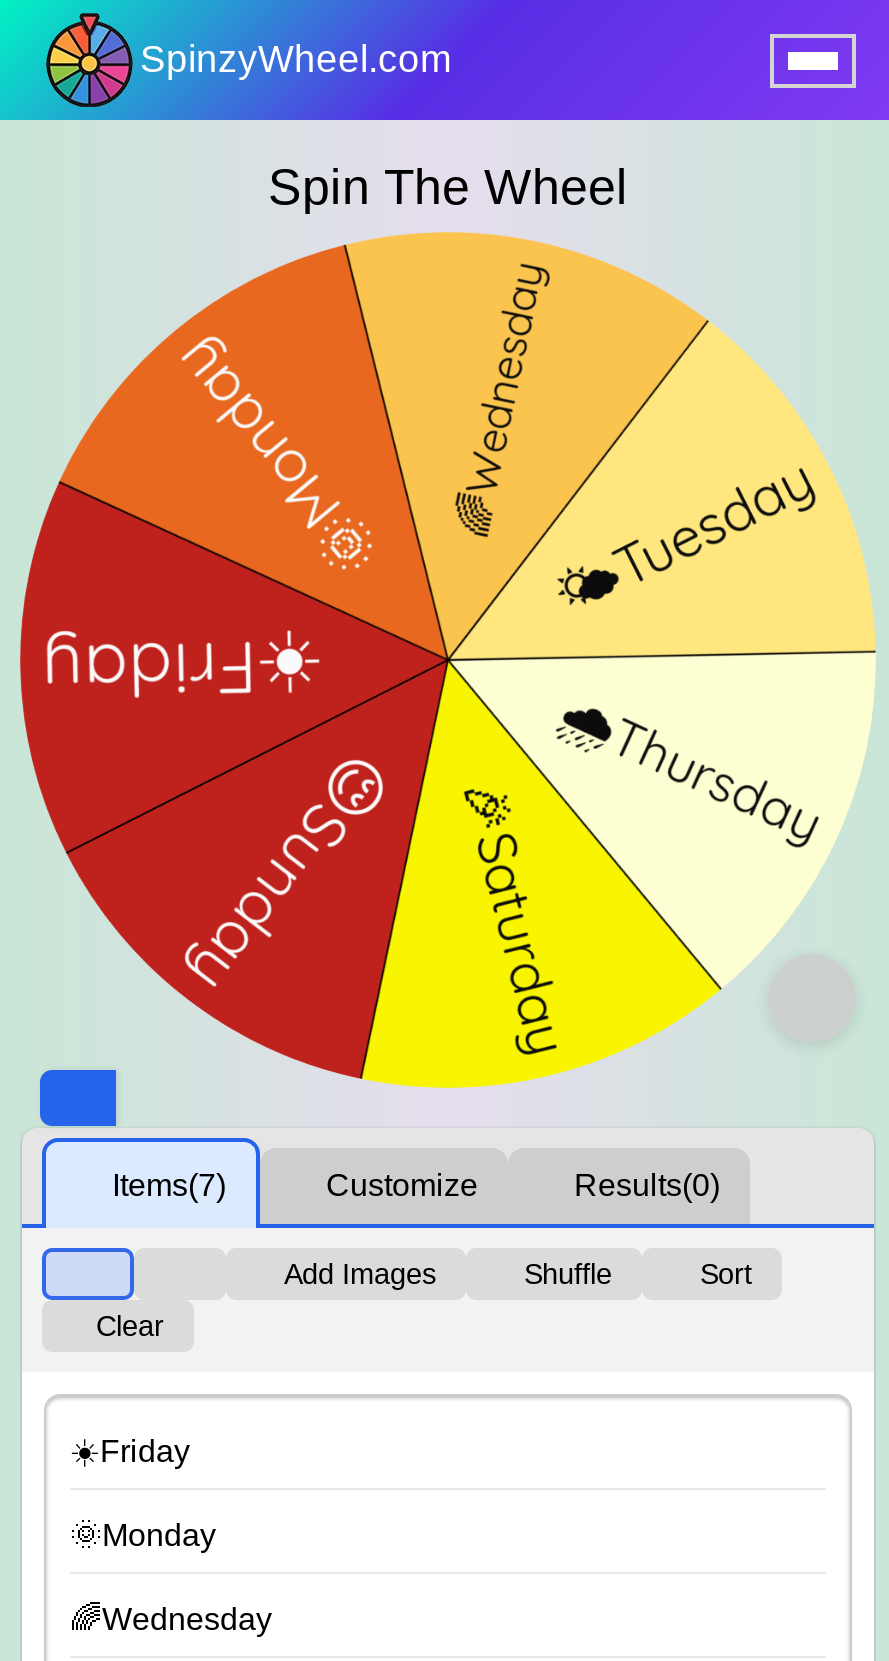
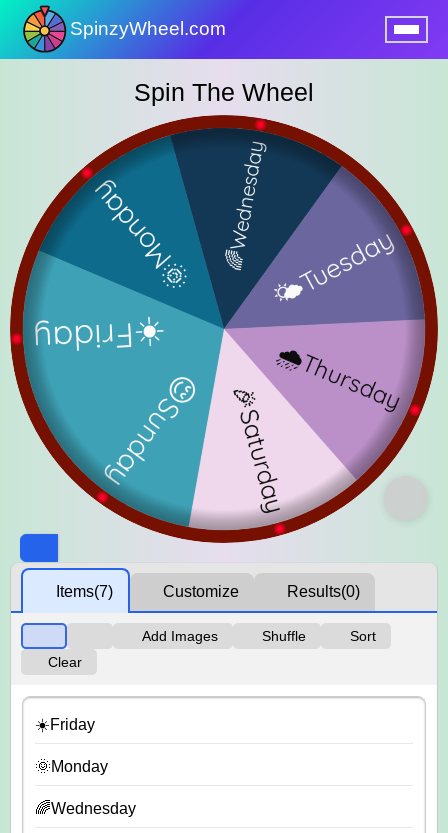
- [image]
+ [image]
